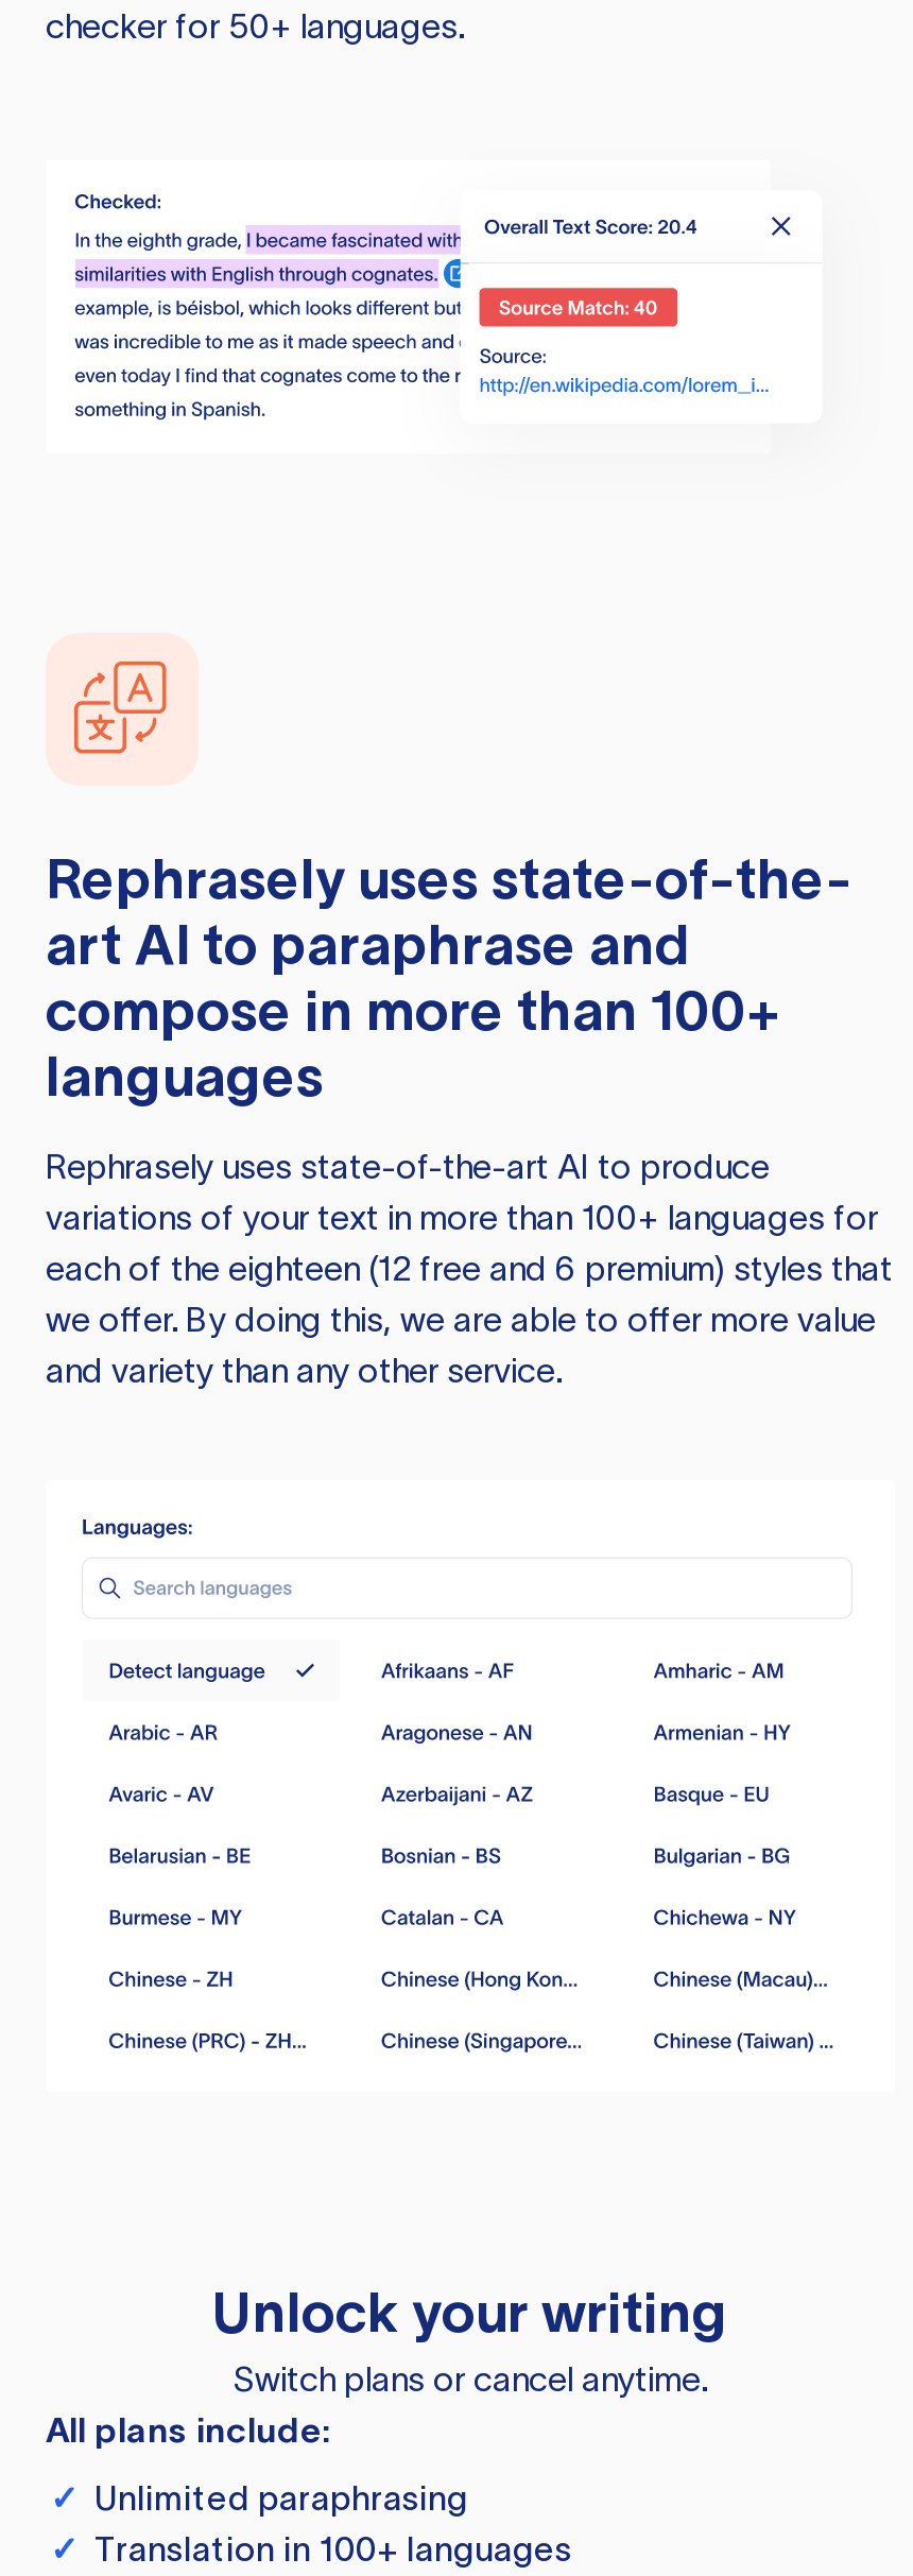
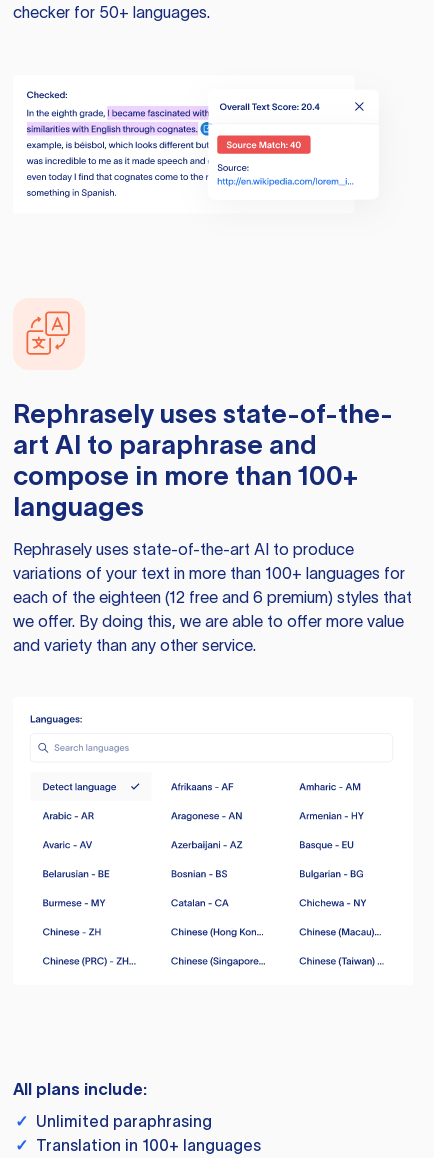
- Unlock your writing
- Switch plans or cancel anytime.
